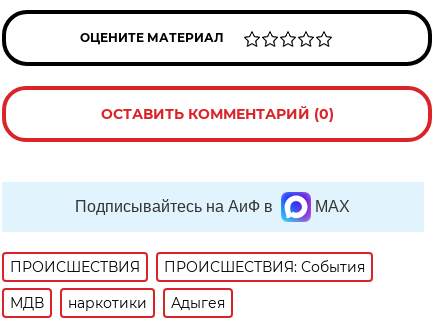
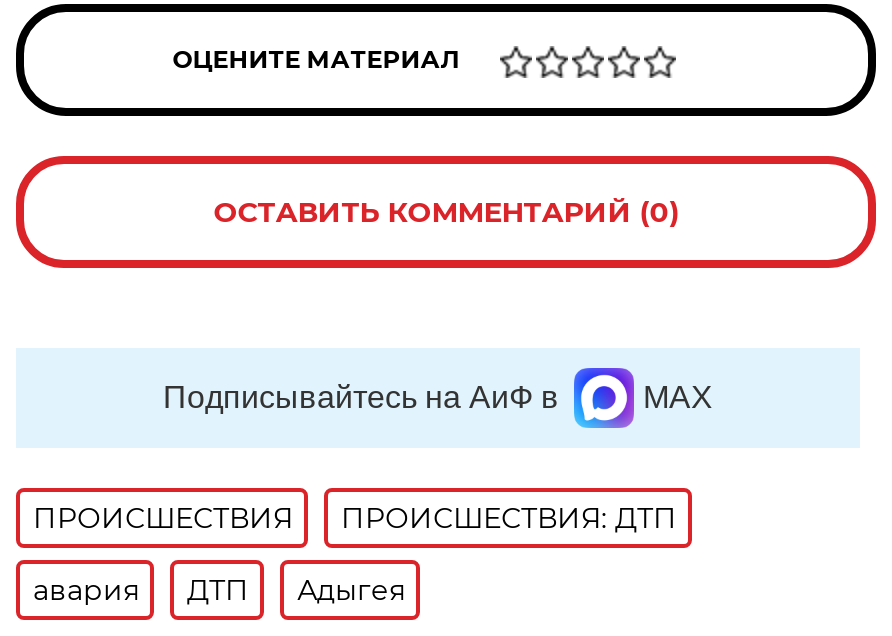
- ПРОИСШЕСТВИЯ: События
+ ПРОИСШЕСТВИЯ: ДТП

- МДВ
- наркотики
+ авария
+ ДТП
